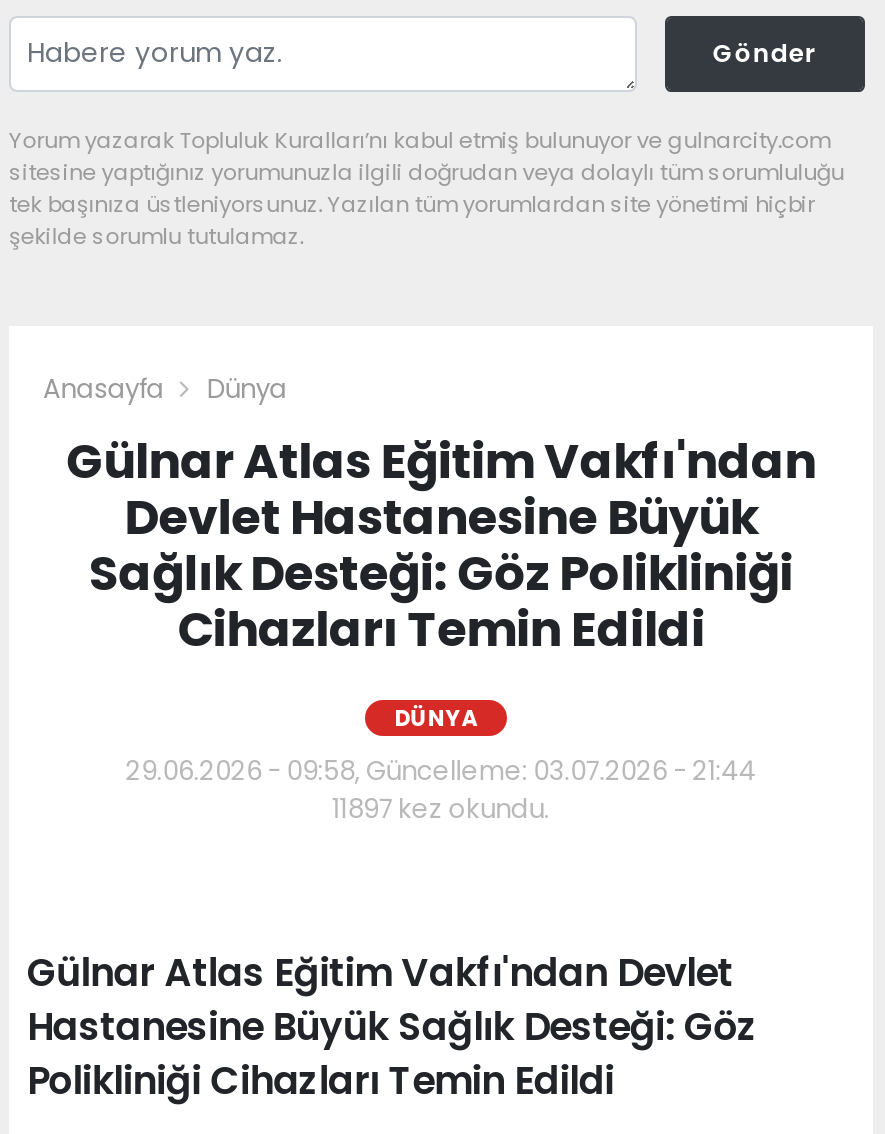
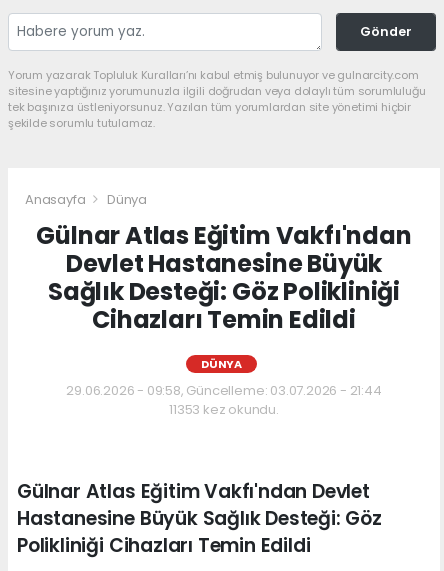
- 11897 kez okundu.
+ 11353 kez okundu.
